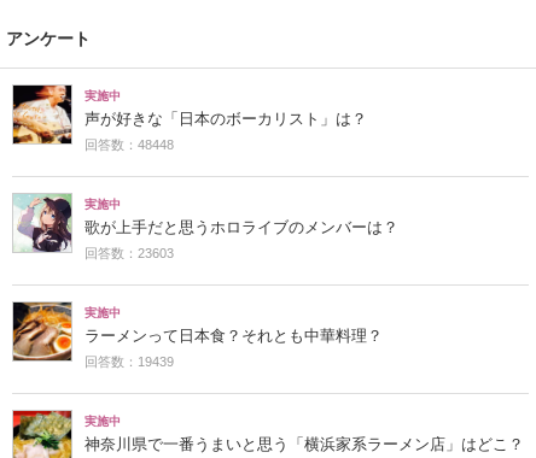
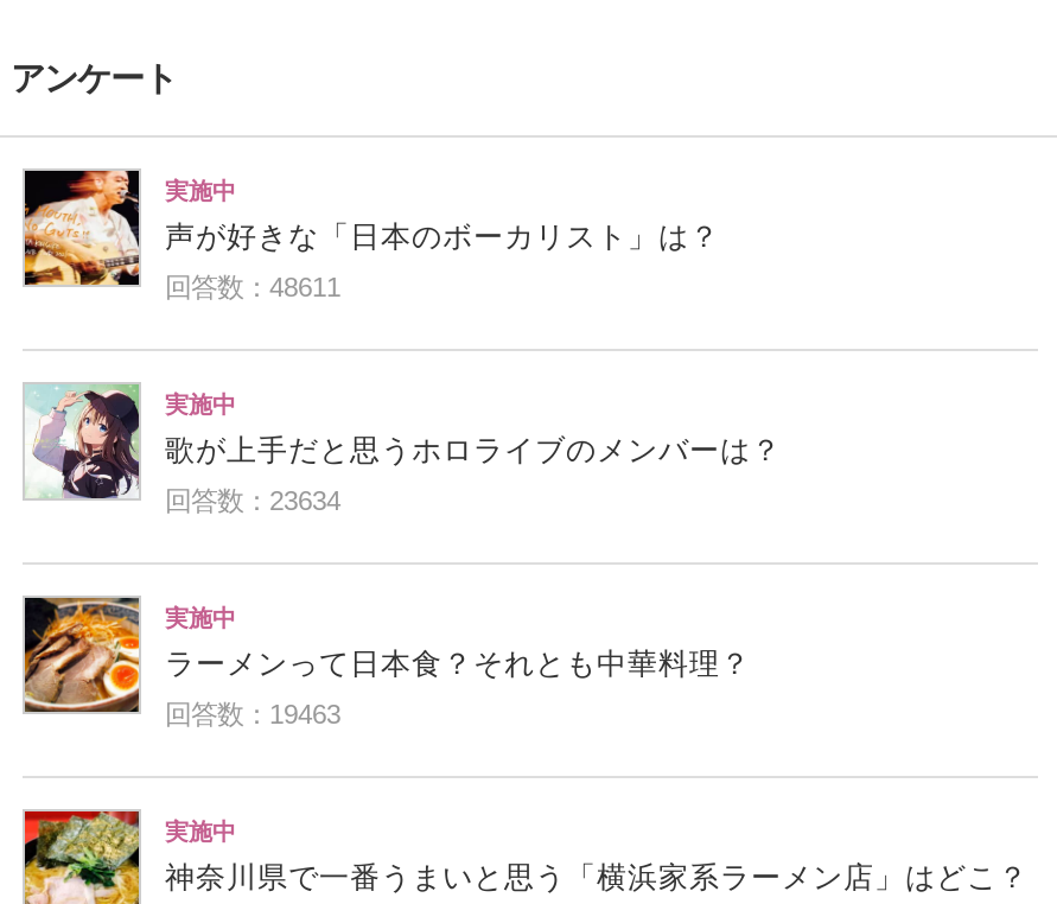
- 回答数：48448
+ 回答数：48611

- 回答数：23603
+ 回答数：23634

- 回答数：19439
+ 回答数：19463
